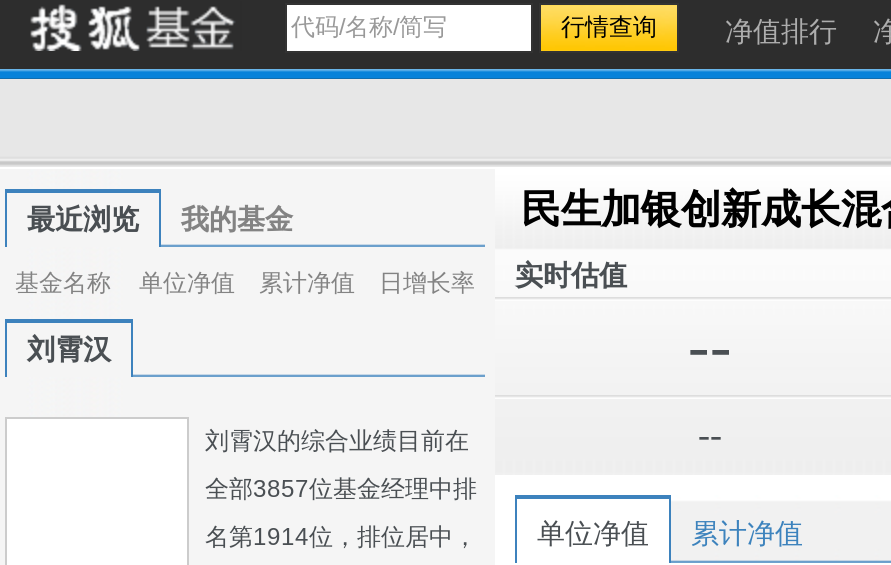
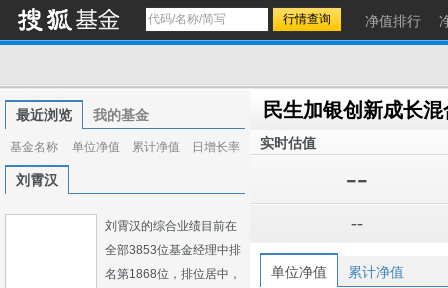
- 全部3857位基金经理中排
+ 全部3853位基金经理中排

- 名第1914位，排位居中，
+ 名第1868位，排位居中，
